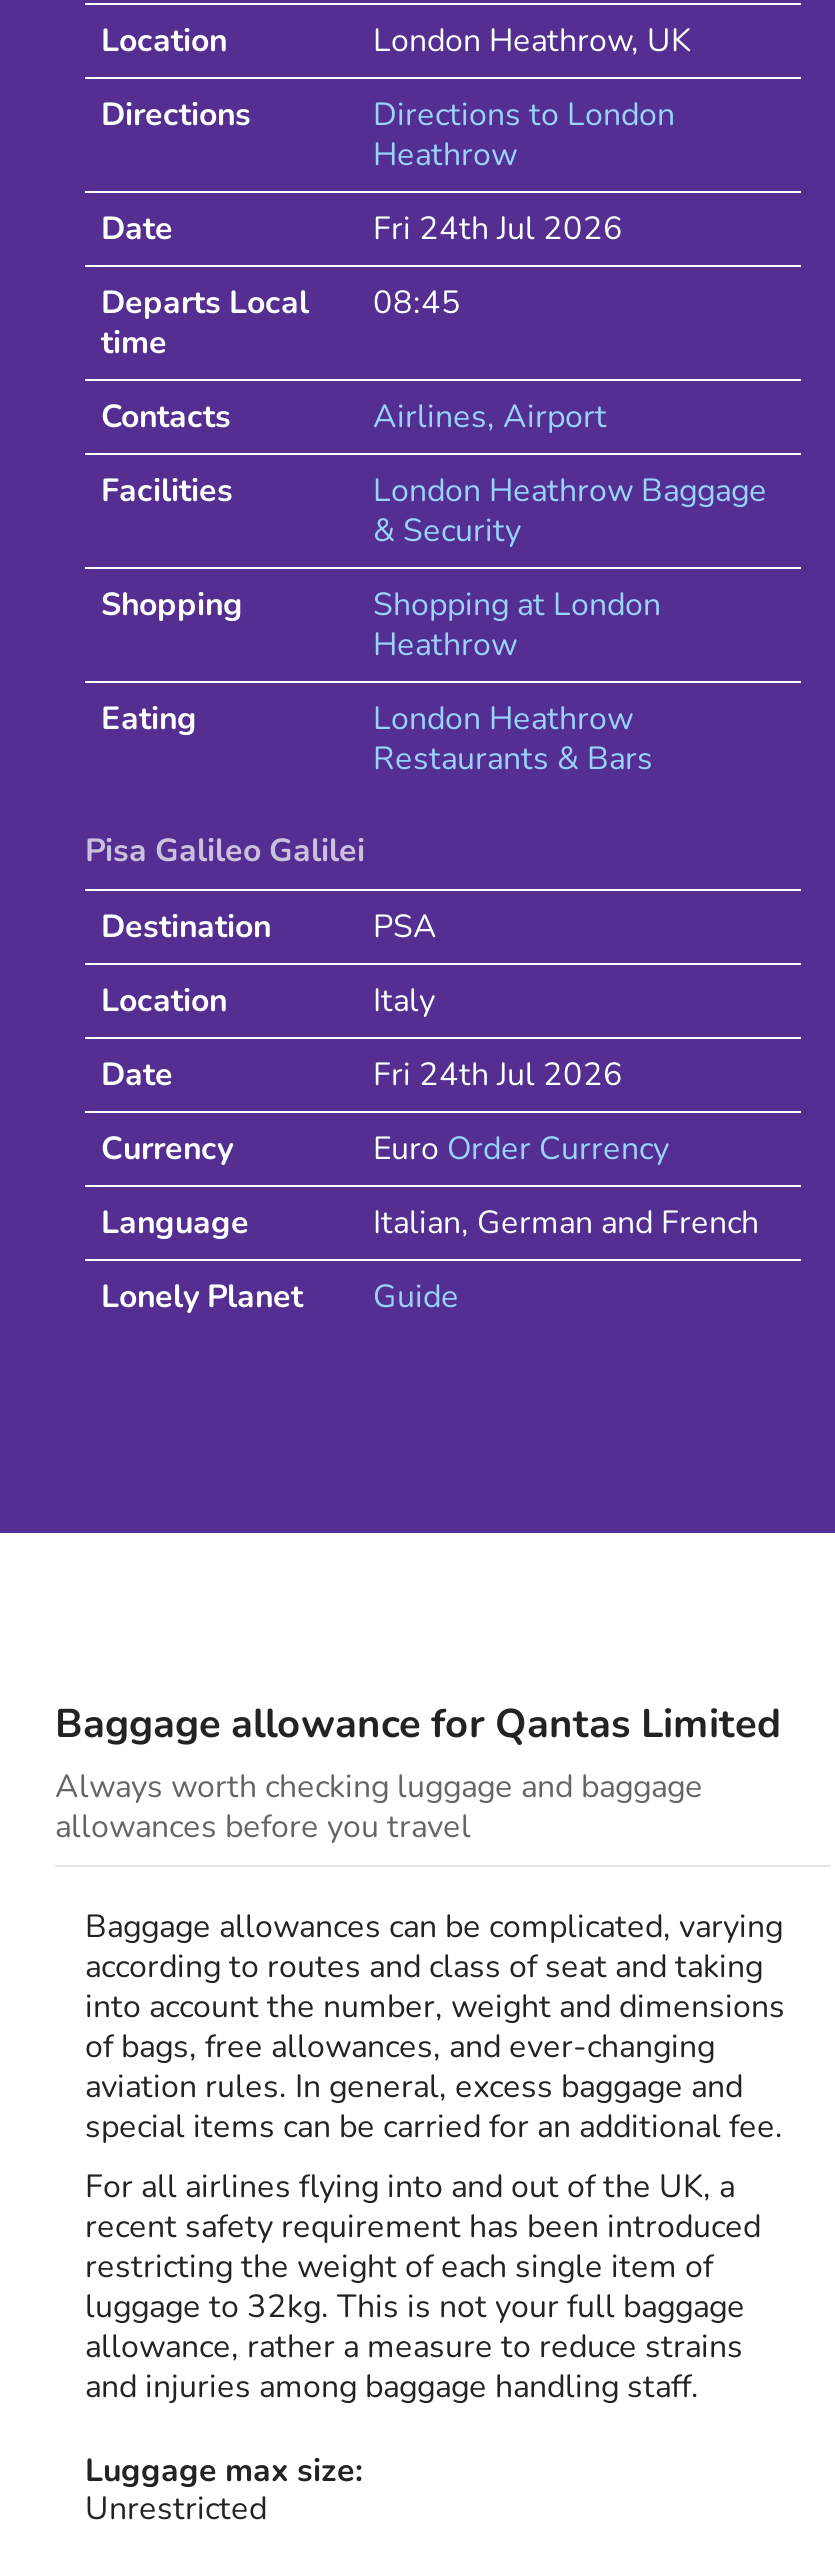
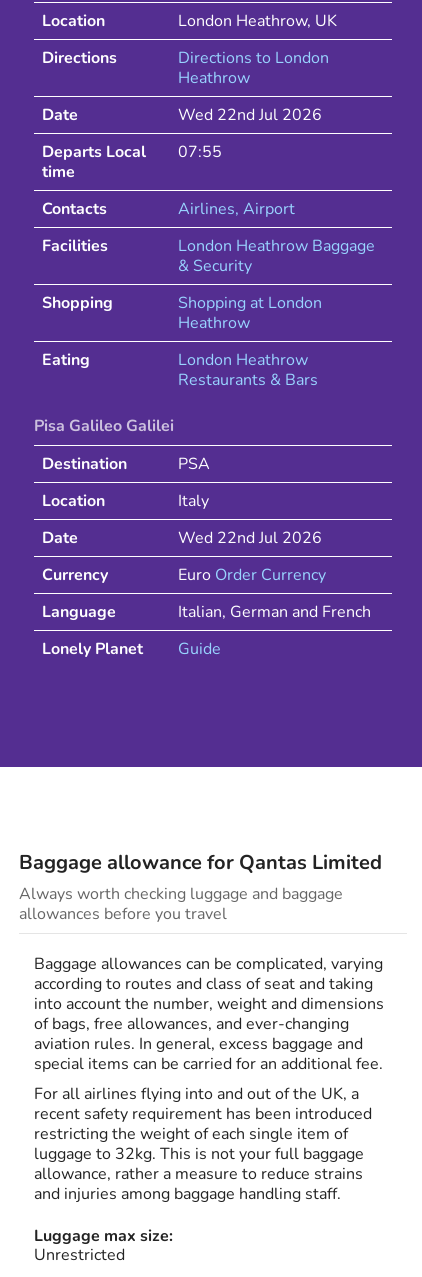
- Fri 24th Jul 2026
+ Wed 22nd Jul 2026

- Departs Local 08:45
+ Departs Local 07:55

- Fri 24th Jul 2026
+ Wed 22nd Jul 2026
